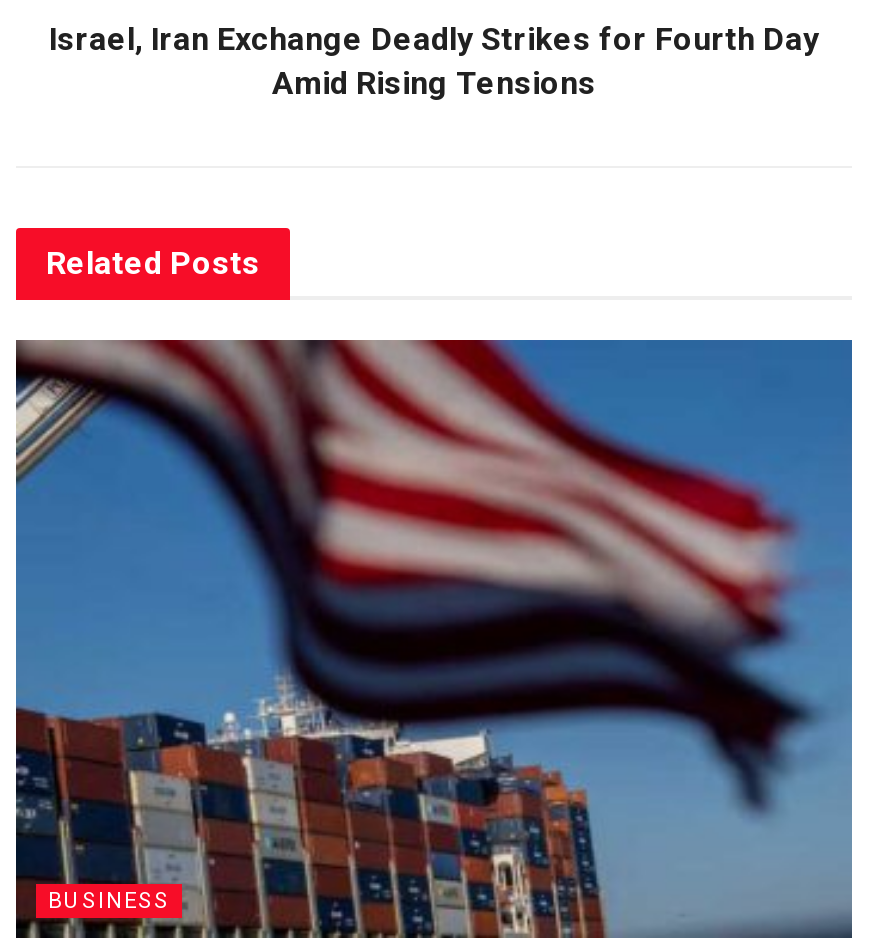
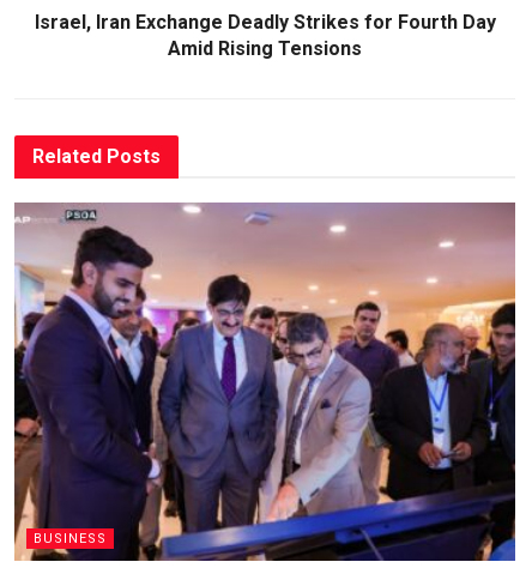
- [image]
+ [image]
